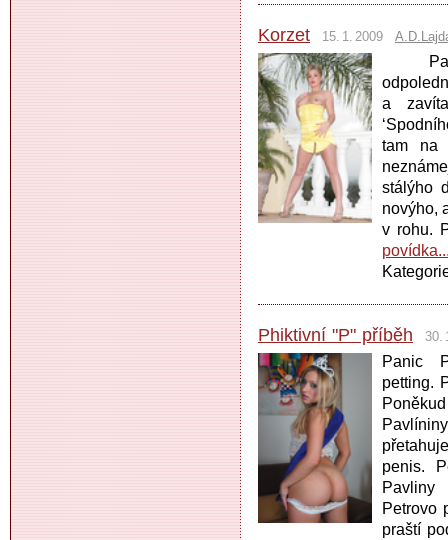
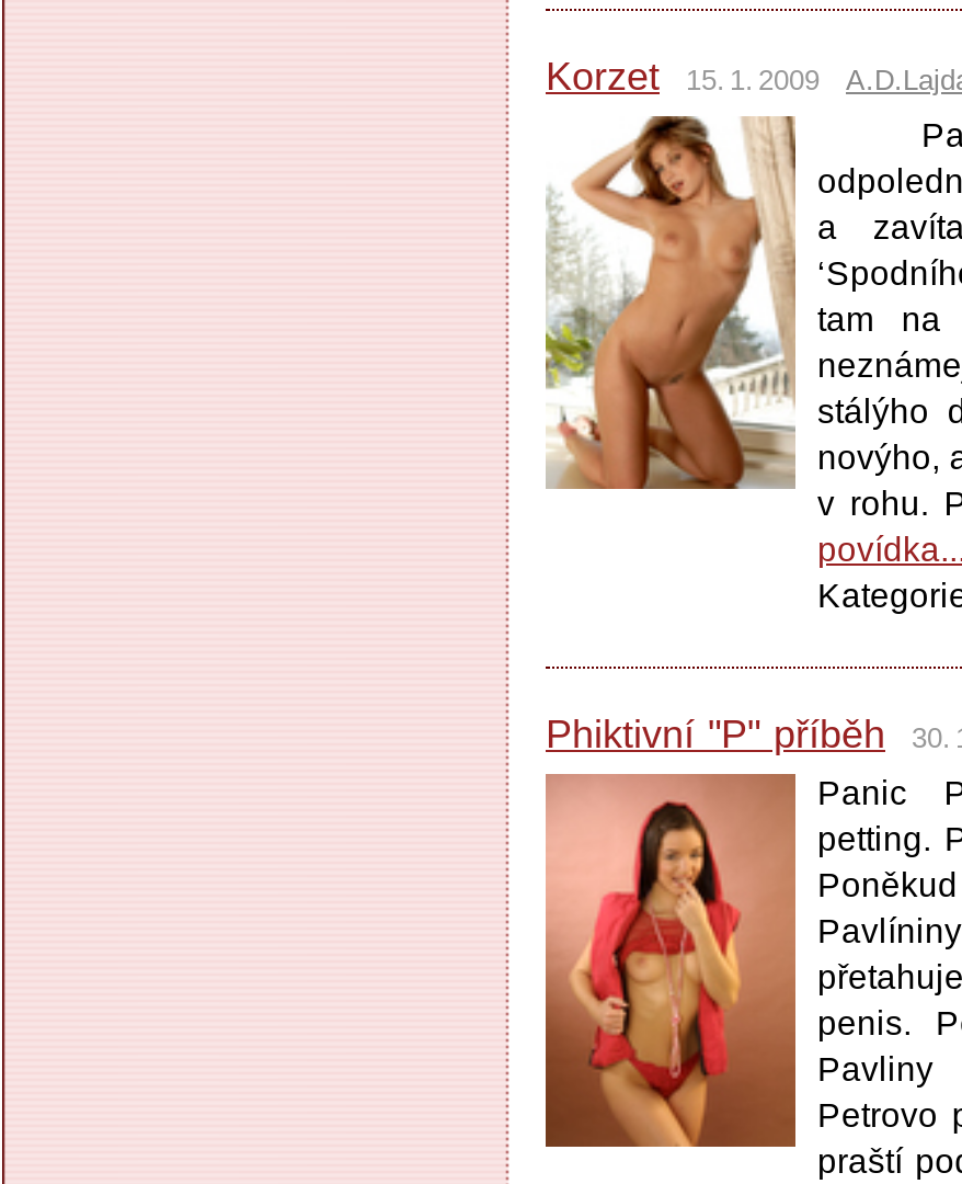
- [image]
+ [image]

- [image]
+ [image]
